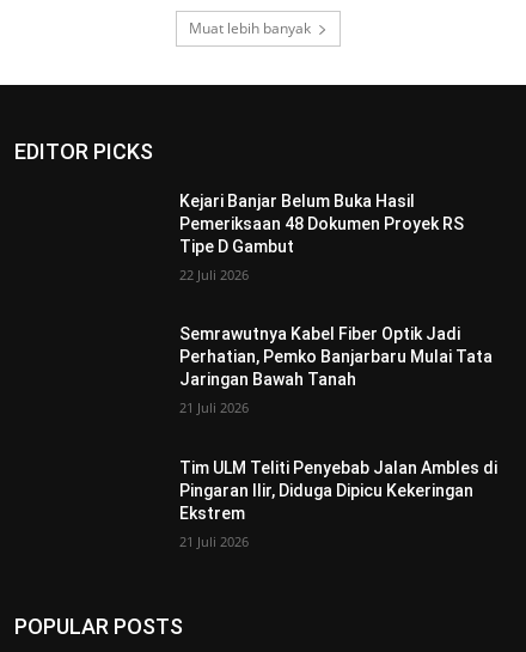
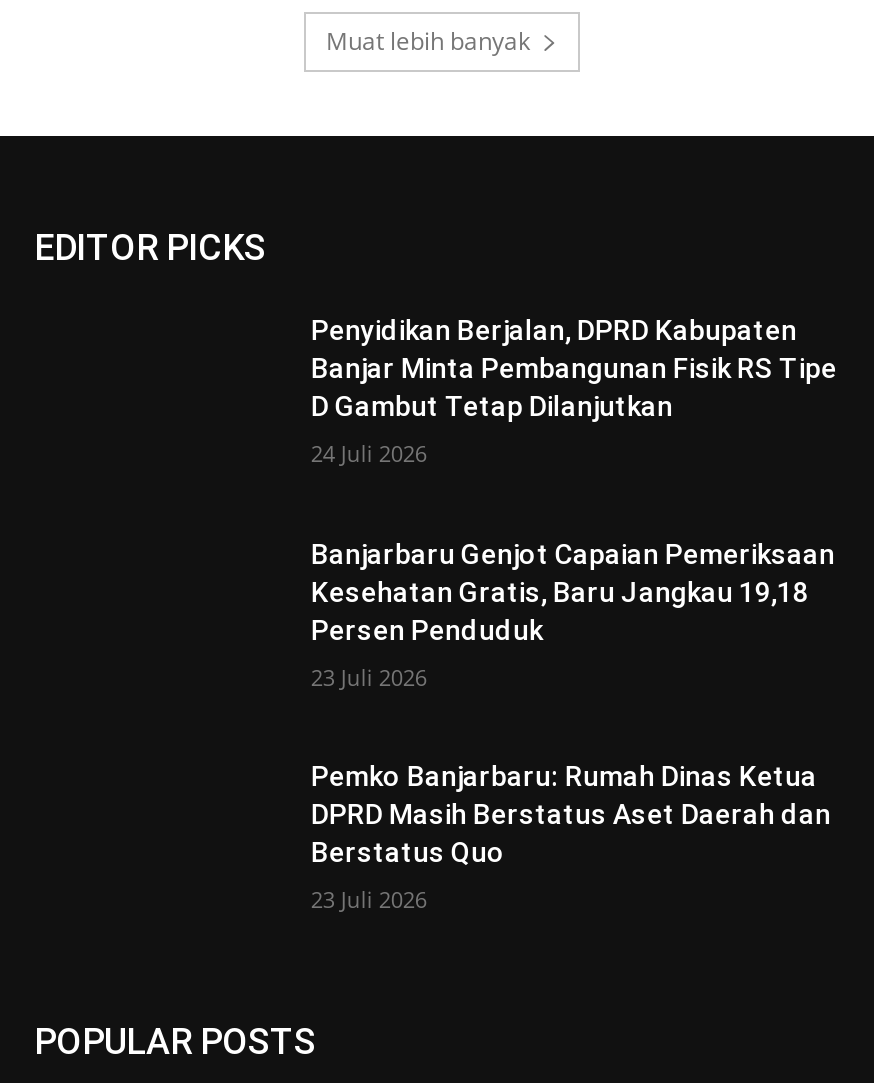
- Kejari Banjar Belum Buka Hasil
- Pemeriksaan 48 Dokumen Proyek RS
- Tipe D Gambut
+ Penyidikan Berjalan, DPRD Kabupaten
+ Banjar Minta Pembangunan Fisik RS Tipe
+ D Gambut Tetap Dilanjutkan

- 22 Juli 2026
+ 24 Juli 2026

- Semrawutnya Kabel Fiber Optik Jadi
- Perhatian, Pemko Banjarbaru Mulai Tata
- Jaringan Bawah Tanah
+ Banjarbaru Genjot Capaian Pemeriksaan
+ Kesehatan Gratis, Baru Jangkau 19,18
+ Persen Penduduk

- 21 Juli 2026
+ 23 Juli 2026

- Tim ULM Teliti Penyebab Jalan Ambles di
- Pingaran Ilir, Diduga Dipicu Kekeringan
- Ekstrem
+ Pemko Banjarbaru: Rumah Dinas Ketua
+ DPRD Masih Berstatus Aset Daerah dan
+ Berstatus Quo

- 21 Juli 2026
+ 23 Juli 2026
